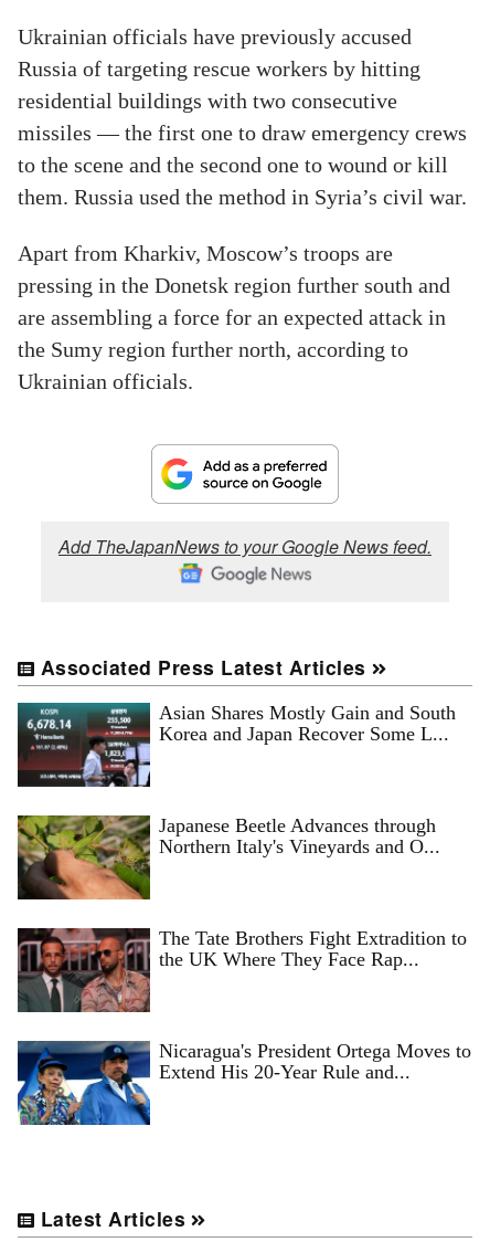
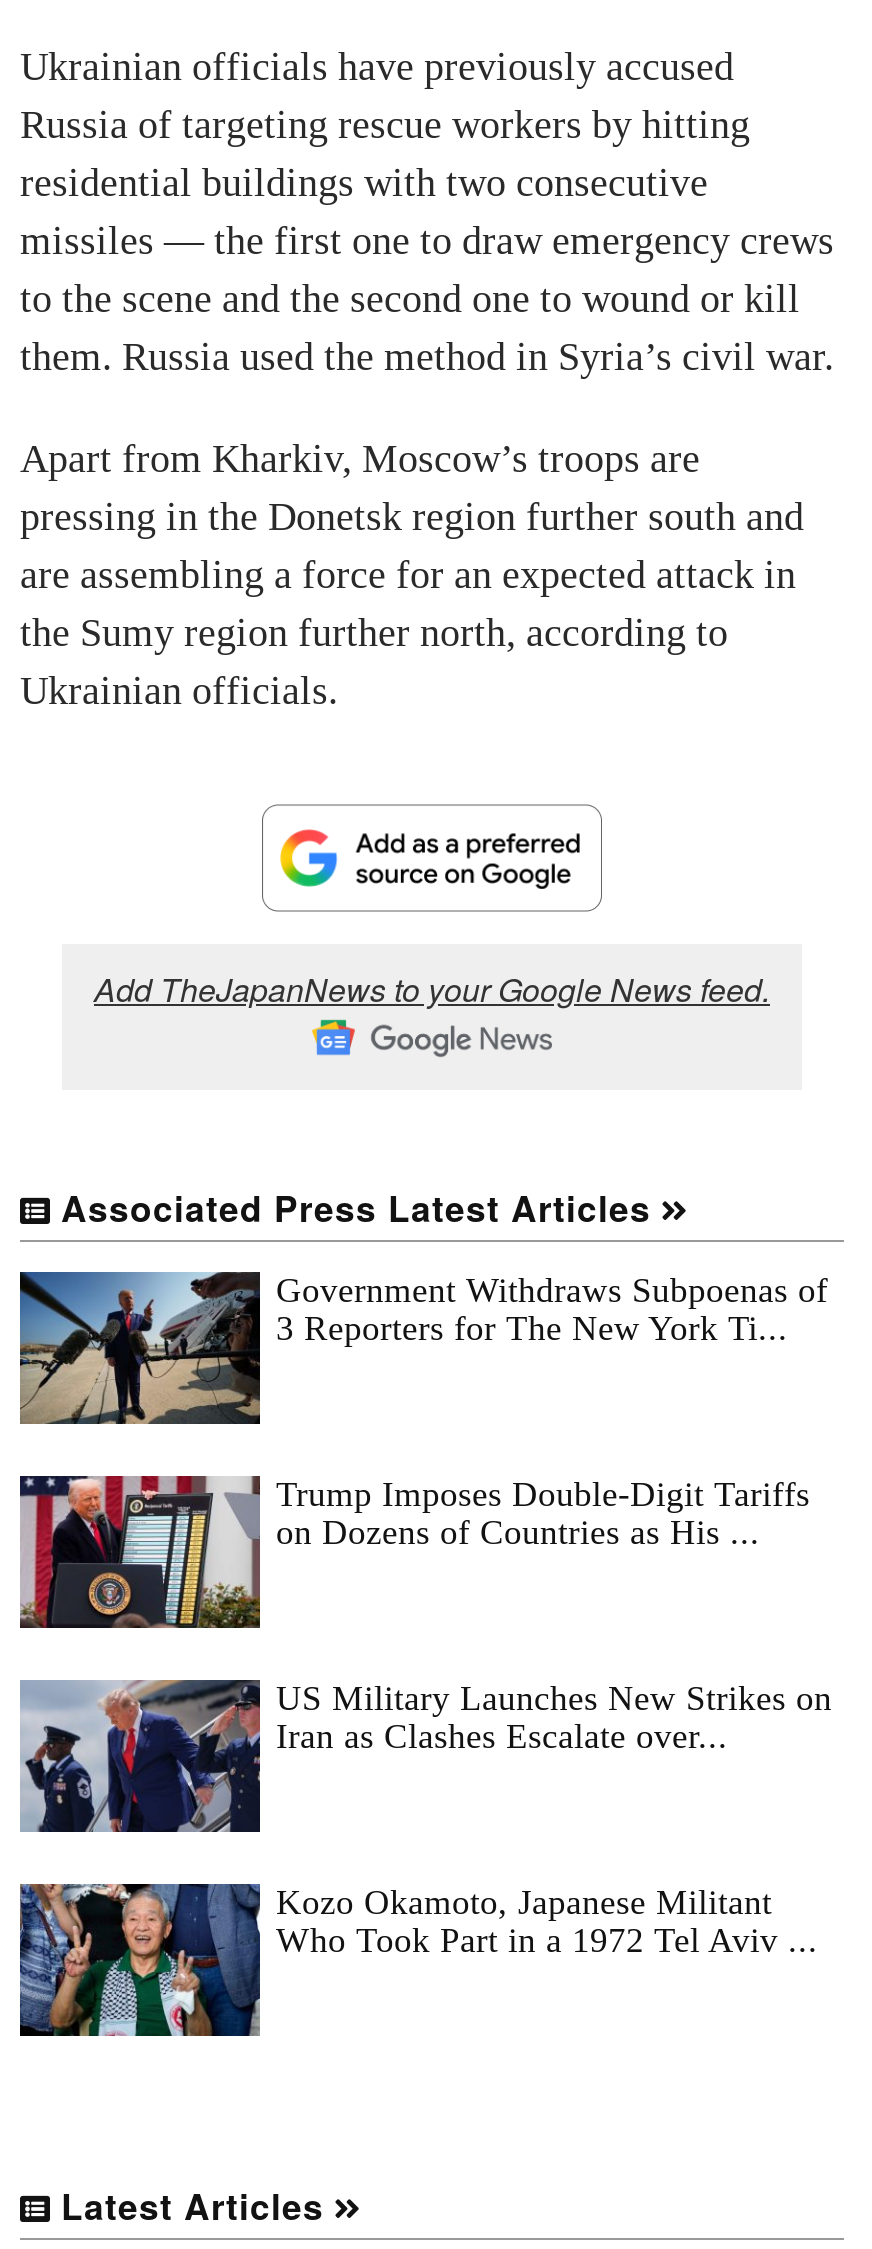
- [image]
- Asian Shares Mostly Gain and South
- Korea and Japan Recover Some L...
+ [image]
+ Government Withdraws Subpoenas of
+ 3 Reporters for The New York Ti...

- [image]
- Japanese Beetle Advances through
- Northern Italy's Vineyards and O...
+ [image]
+ Trump Imposes Double-Digit Tariffs
+ on Dozens of Countries as His ...

- [image]
- The Tate Brothers Fight Extradition to
- the UK Where They Face Rap...
+ [image]
+ US Military Launches New Strikes on
+ Iran as Clashes Escalate over...

- [image]
- Nicaragua's President Ortega Moves to
- Extend His 20-Year Rule and...
+ [image]
+ Kozo Okamoto, Japanese Militant
+ Who Took Part in a 1972 Tel Aviv ...
